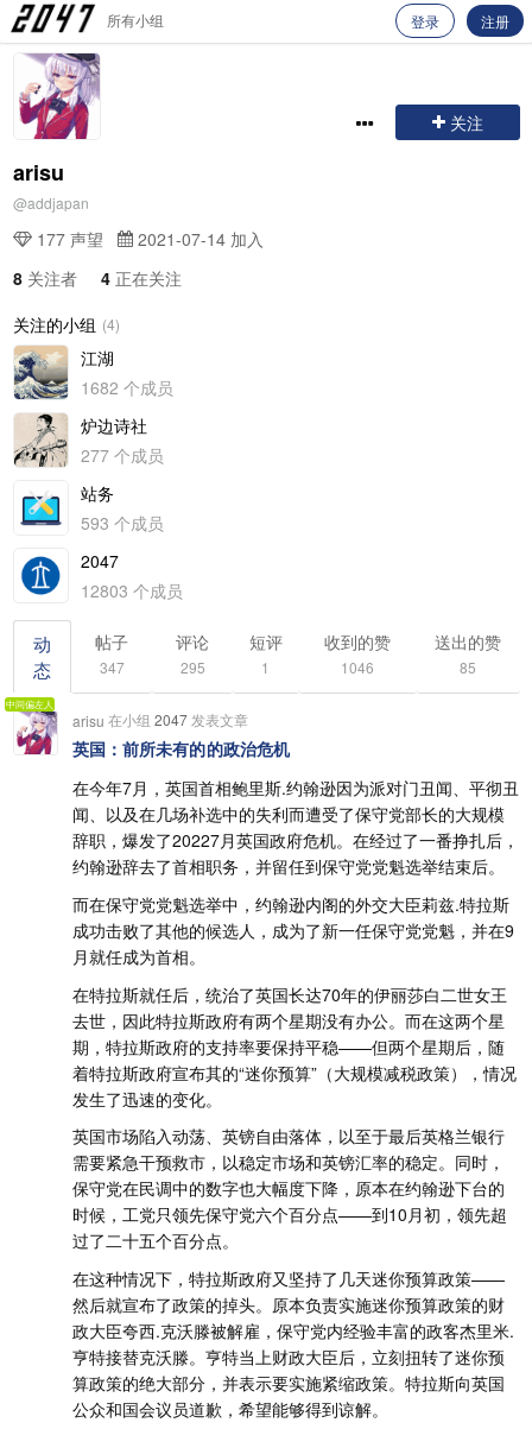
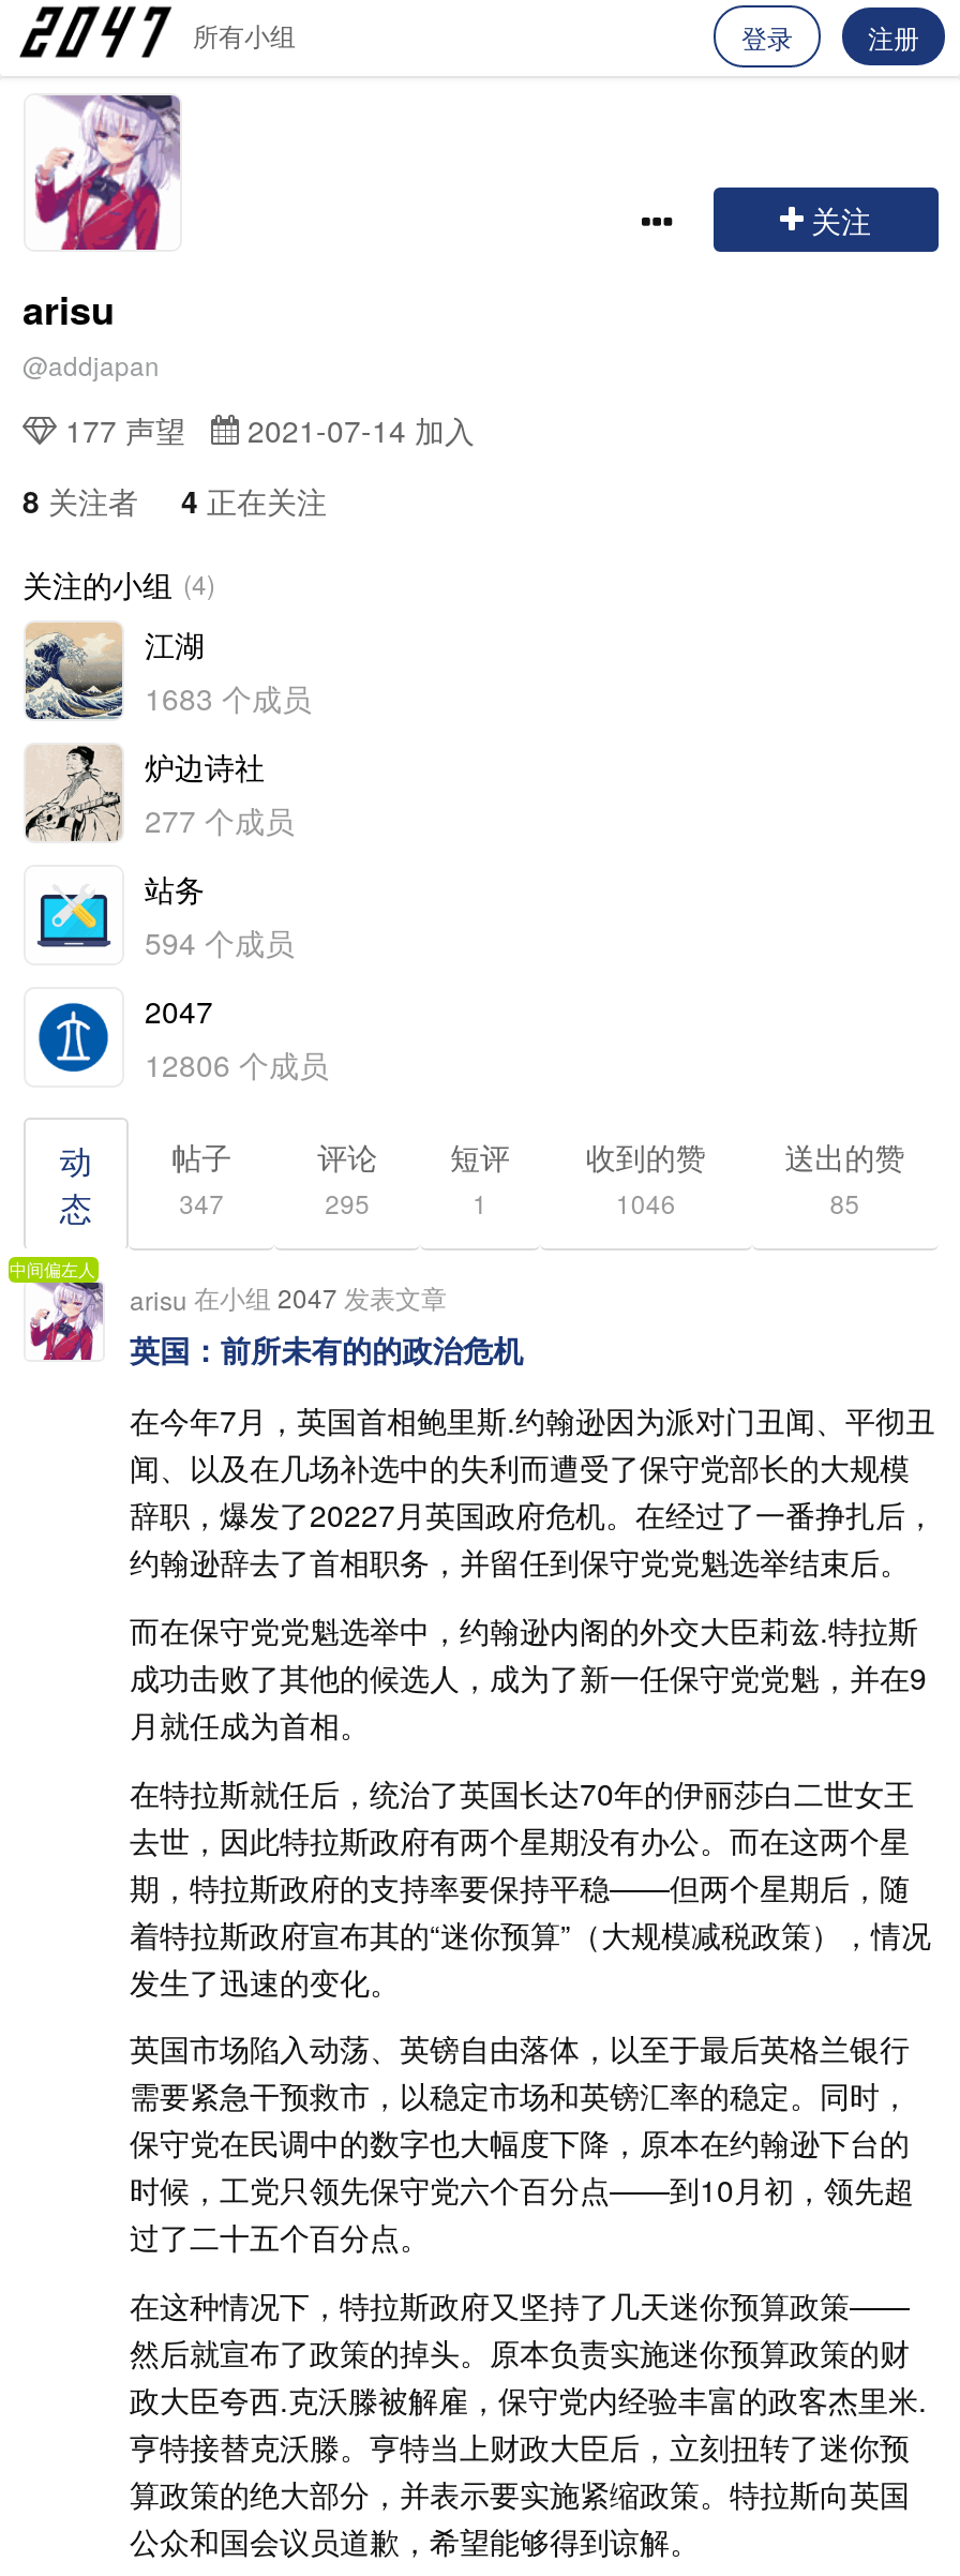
- 1682 个成员
+ 1683 个成员

- 593 个成员
+ 594 个成员

- 12803 个成员
+ 12806 个成员
